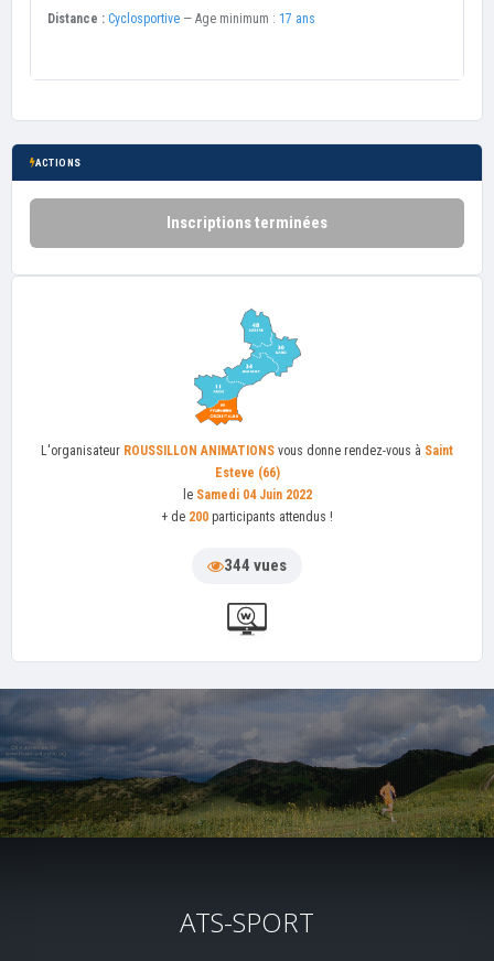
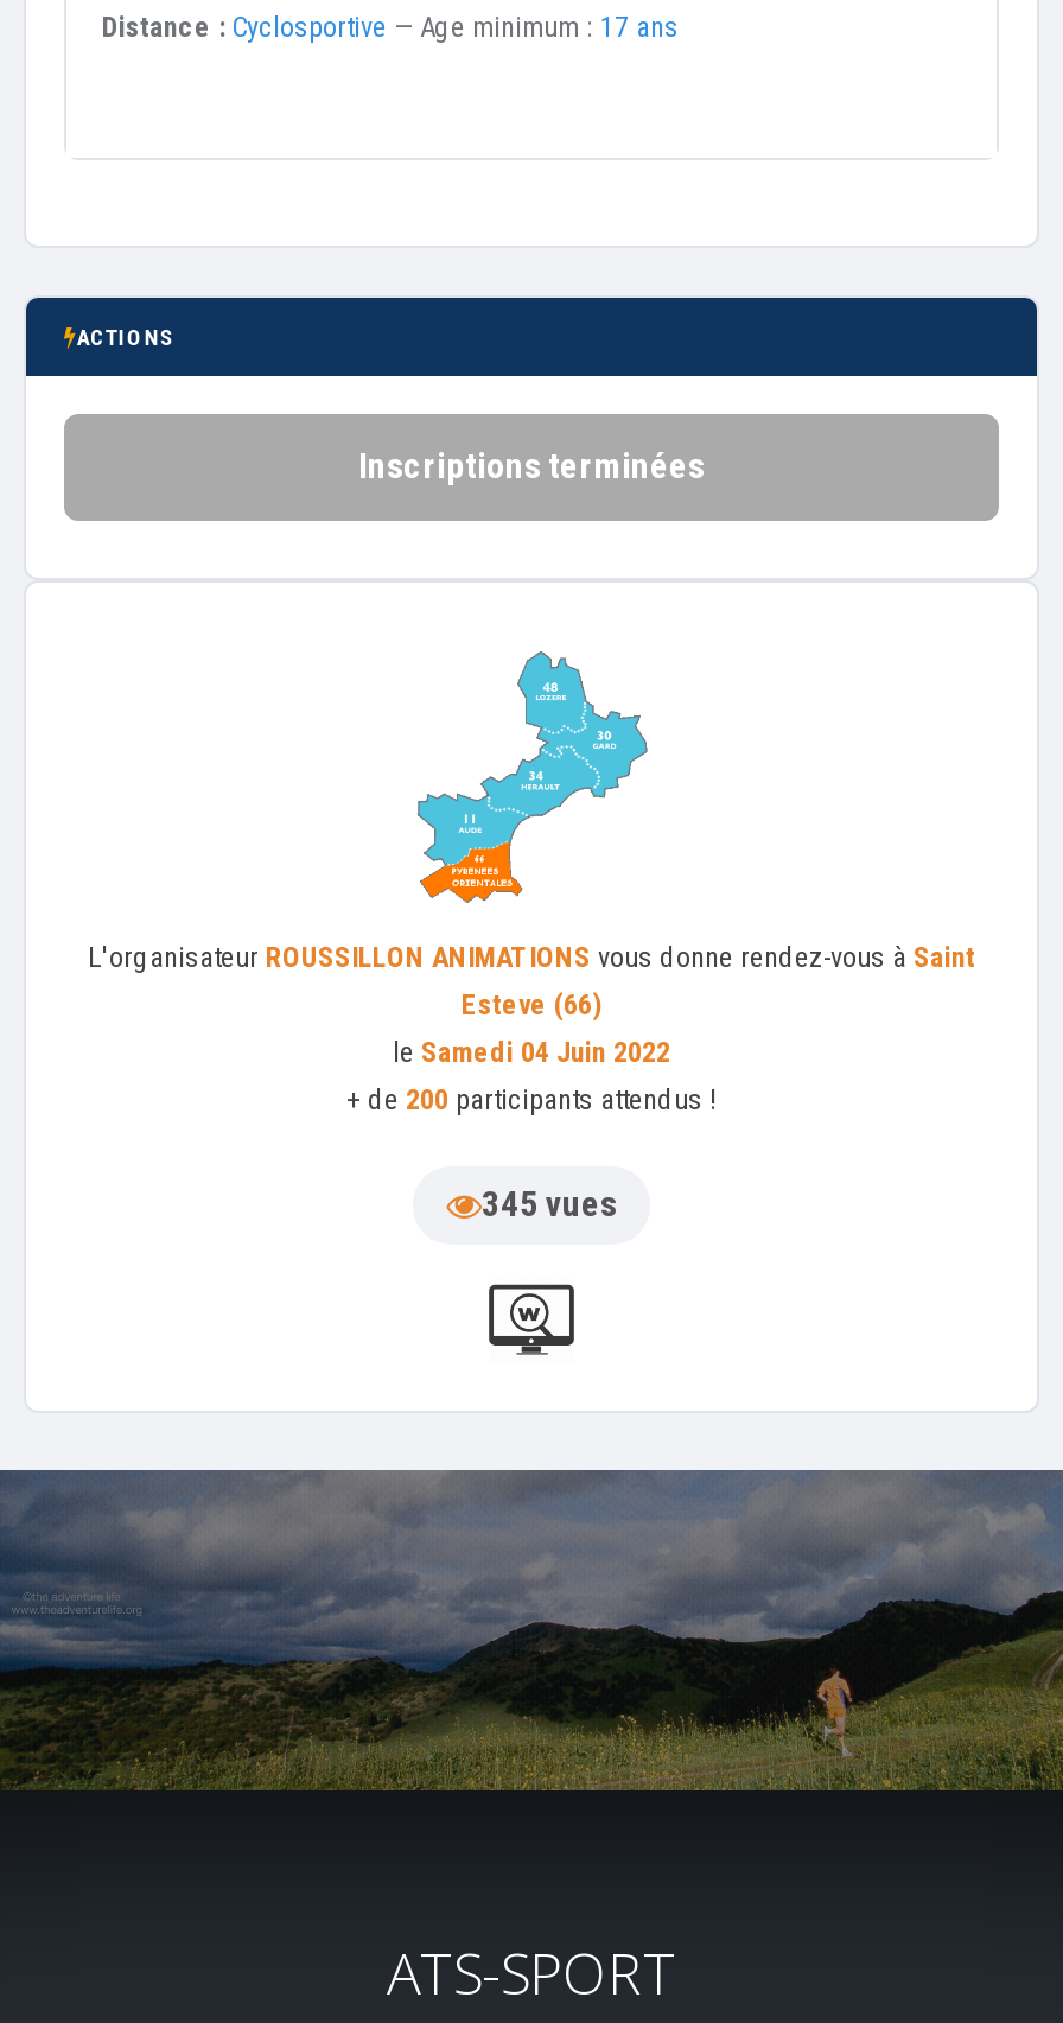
- 344 vues
+ 345 vues
